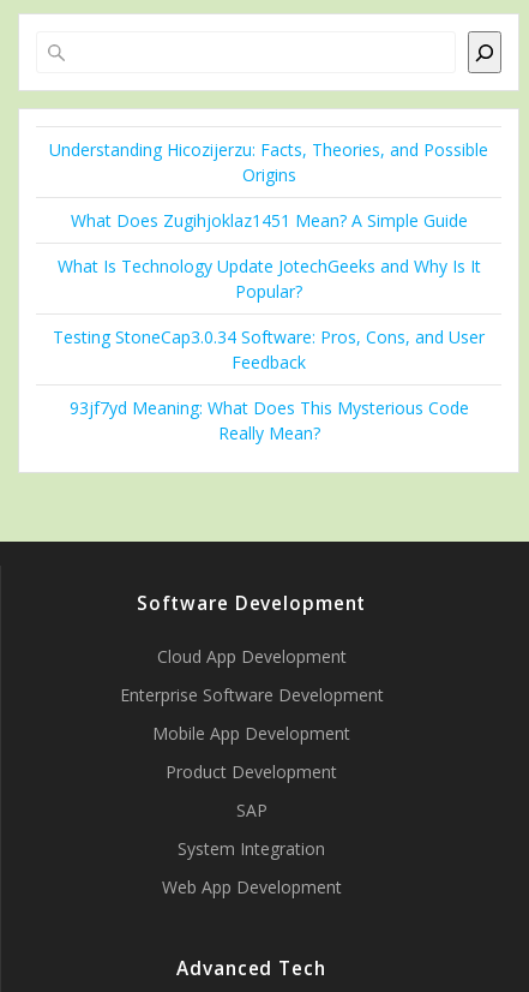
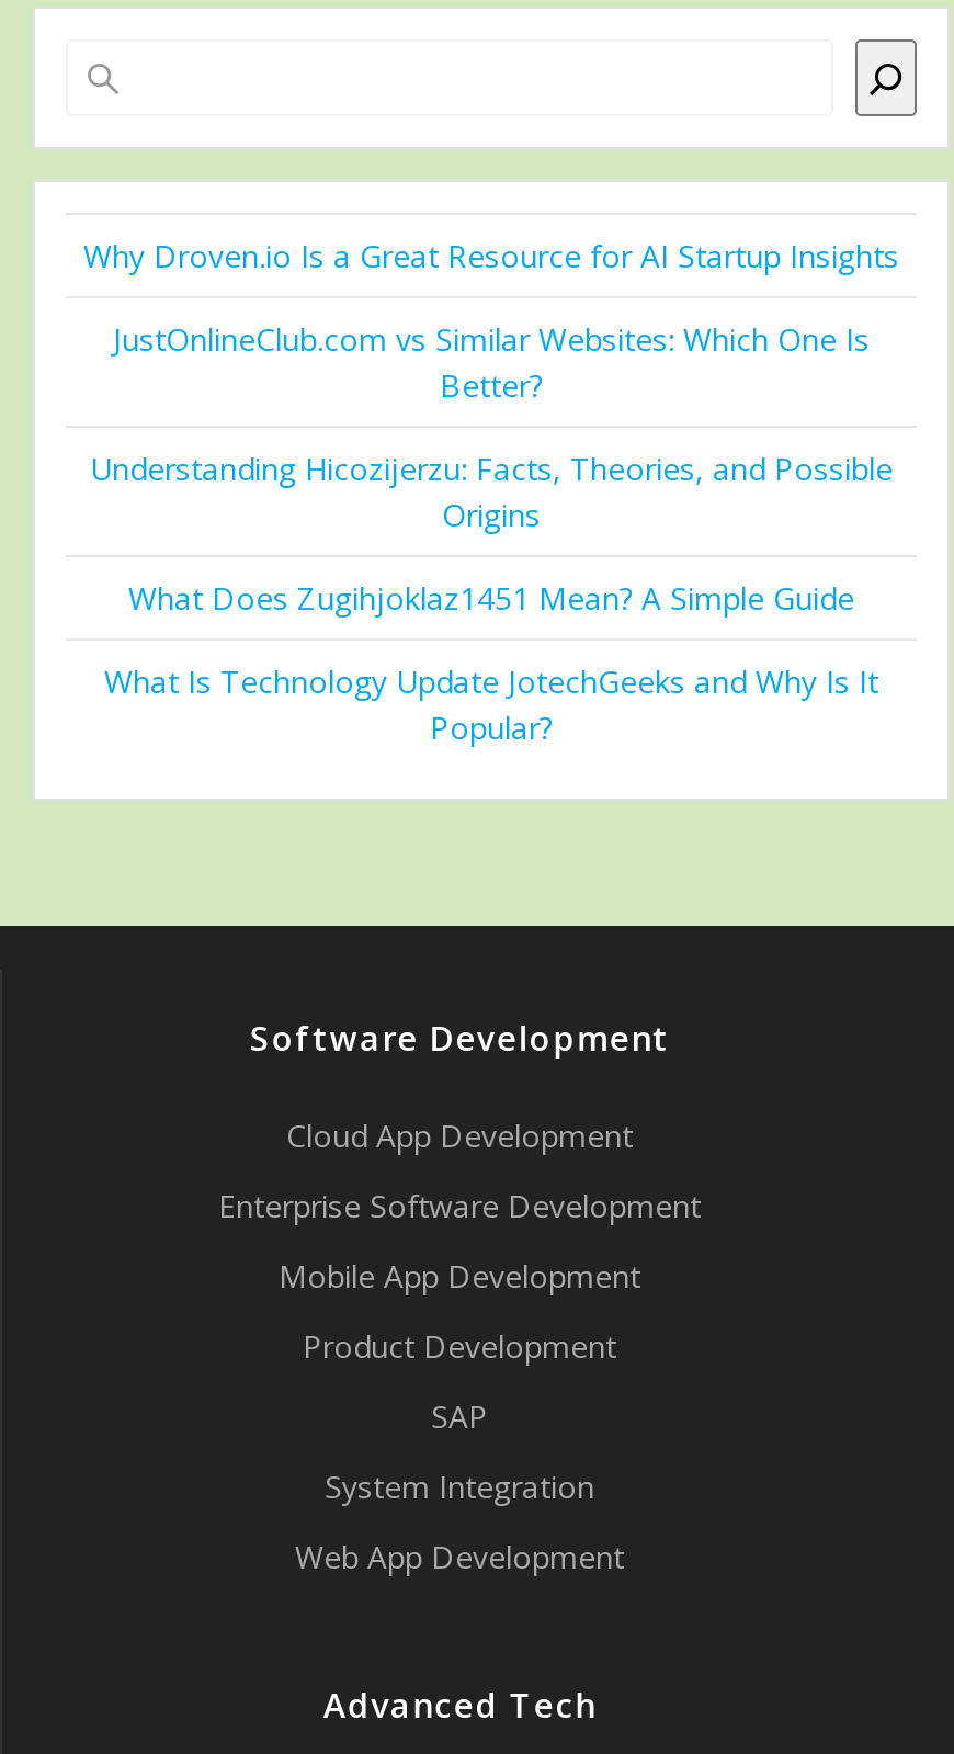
+ Why Droven.io Is a Great Resource for AI Startup Insights
+ JustOnlineClub.com vs Similar Websites: Which One Is
+ Better?

moved down: Understanding Hicozijerzu: Facts, Theories, and Possible | Origins | What Does Zugihjoklaz1451 Mean? A Simple Guide | What Is Technology Update JotechGeeks and Why Is It | Popular?

- Testing StoneCap3.0.34 Software: Pros, Cons, and User
- Feedback
- 93jf7yd Meaning: What Does This Mysterious Code
- Really Mean?
